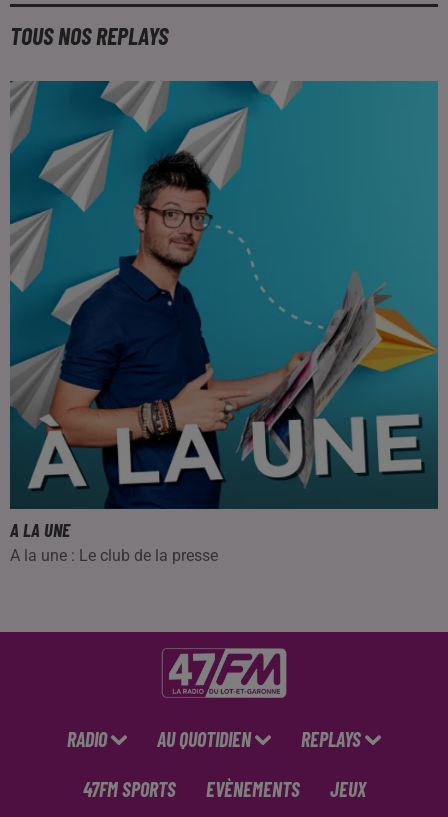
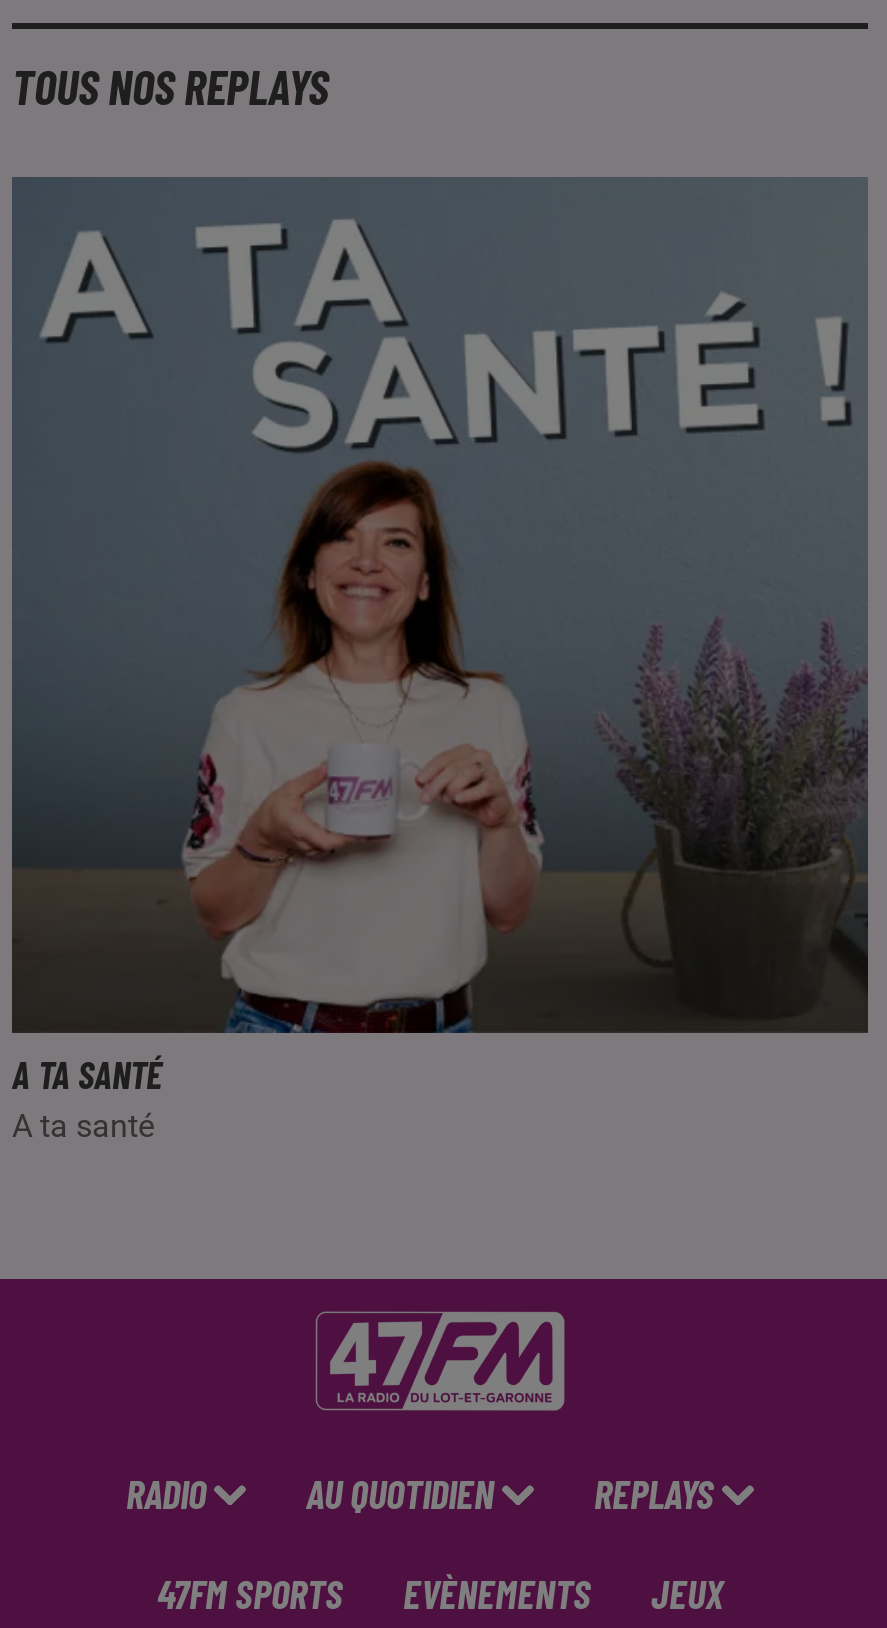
- [image]
- A LA UNE
- A la une : Le club de la presse
+ [image]
+ A TA SANTÉ
+ A ta santé
